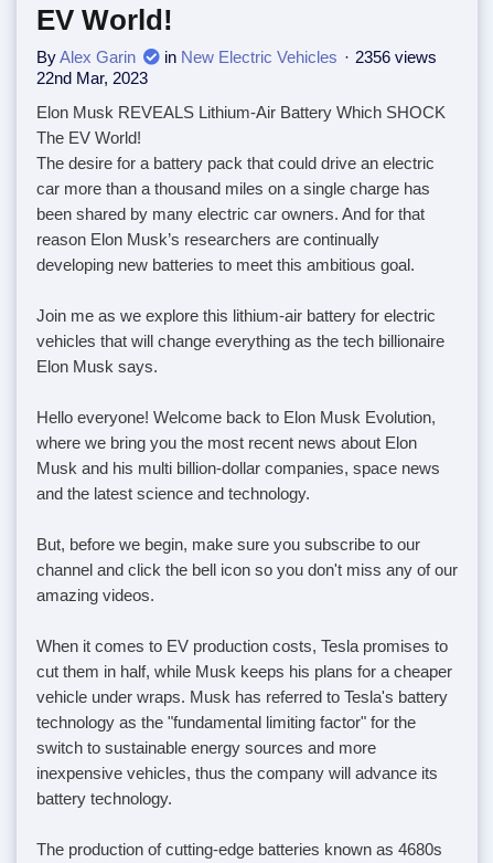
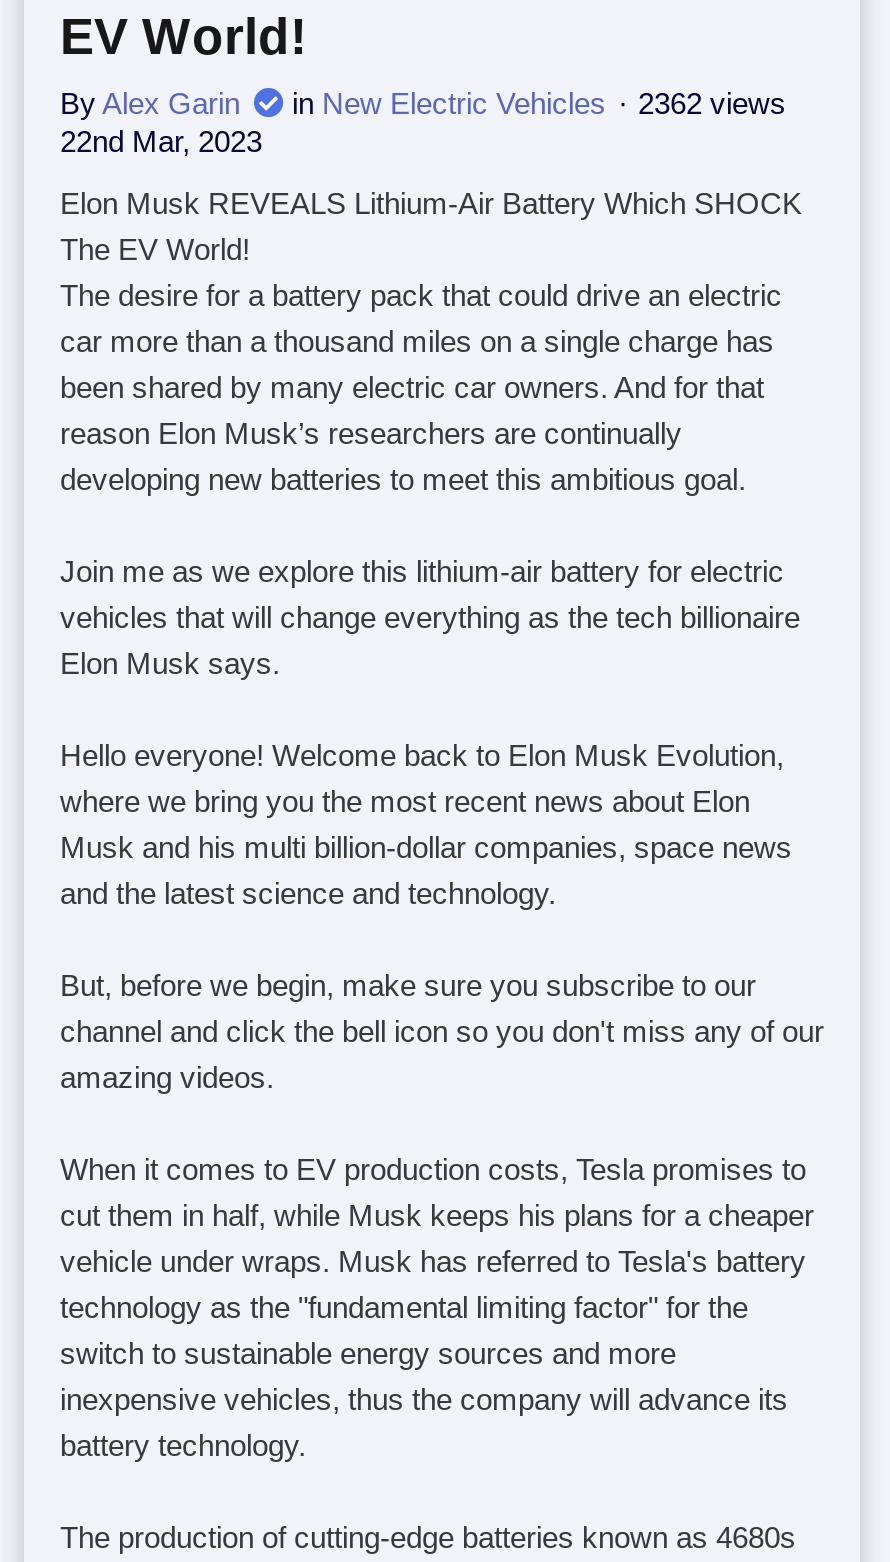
- By Alex Garin in New Electric Vehicles 2356 views
+ By Alex Garin in New Electric Vehicles 2362 views
